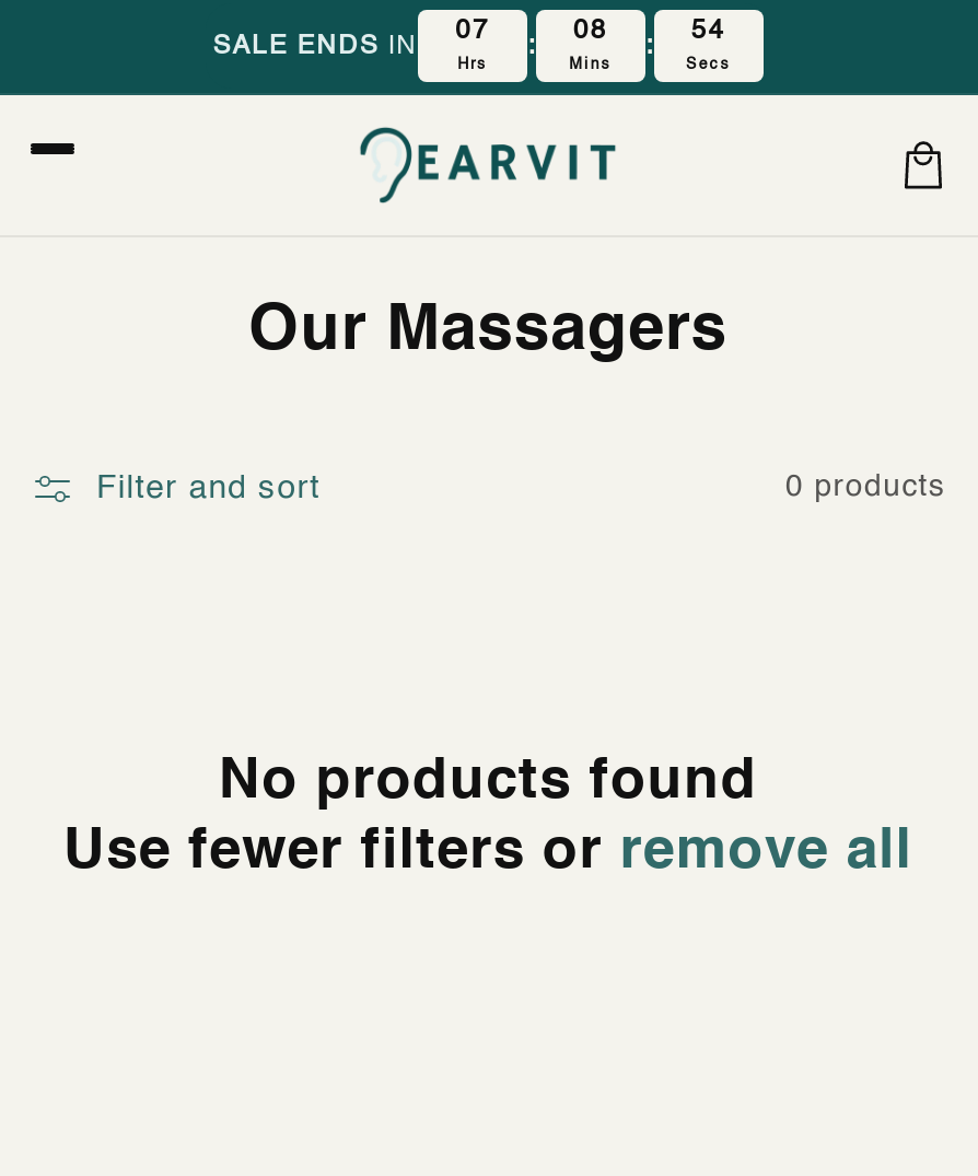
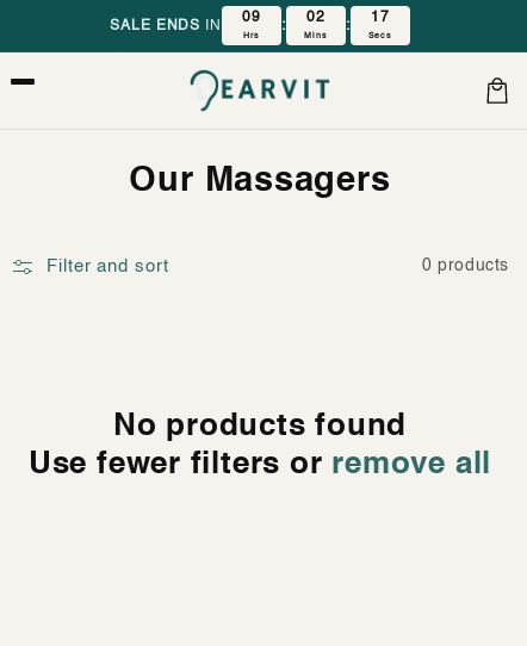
- 07
+ 09

- 08
+ 02

- 54
+ 17
